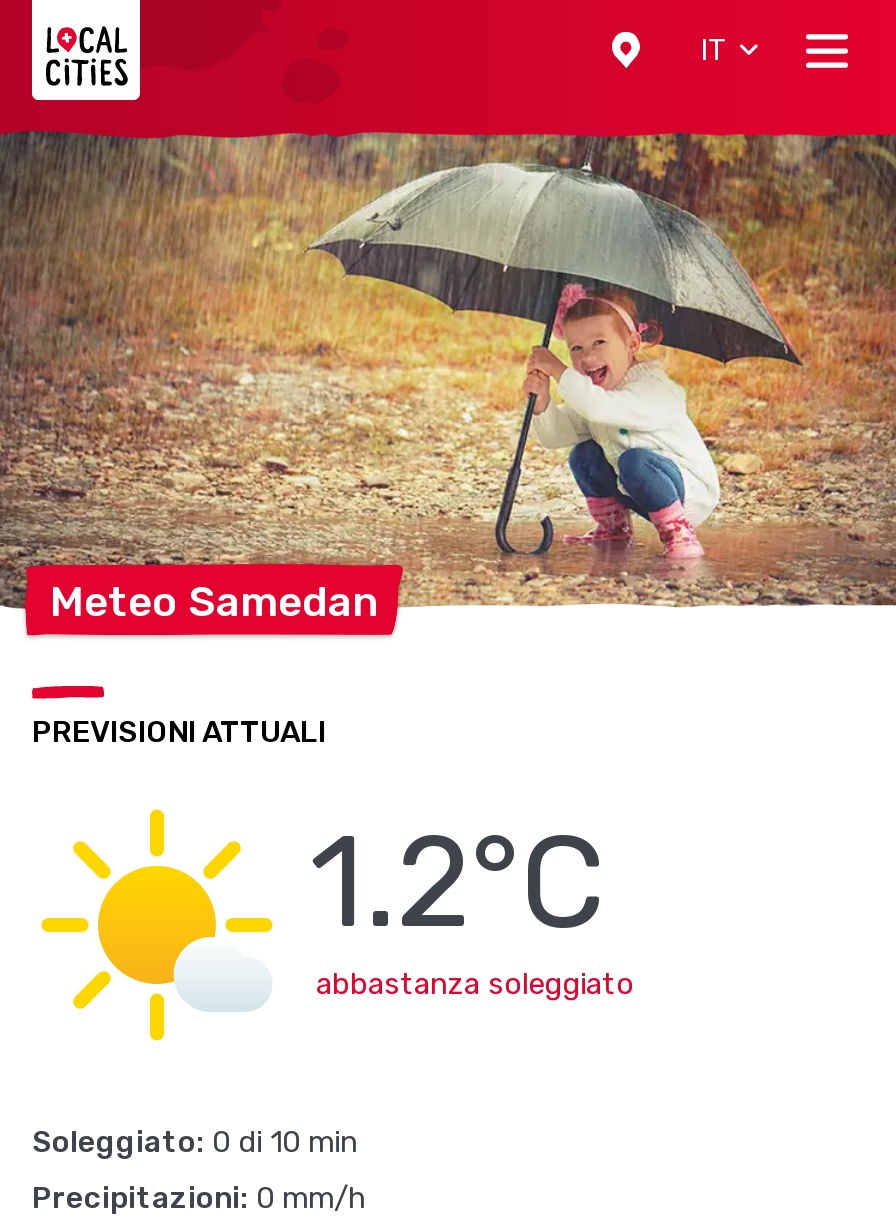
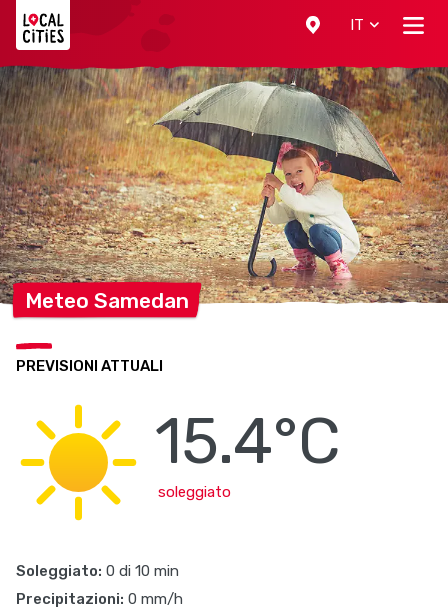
- [image]
- 1.2°C
- abbastanza soleggiato
+ [image]
+ 15.4°C
+ soleggiato
